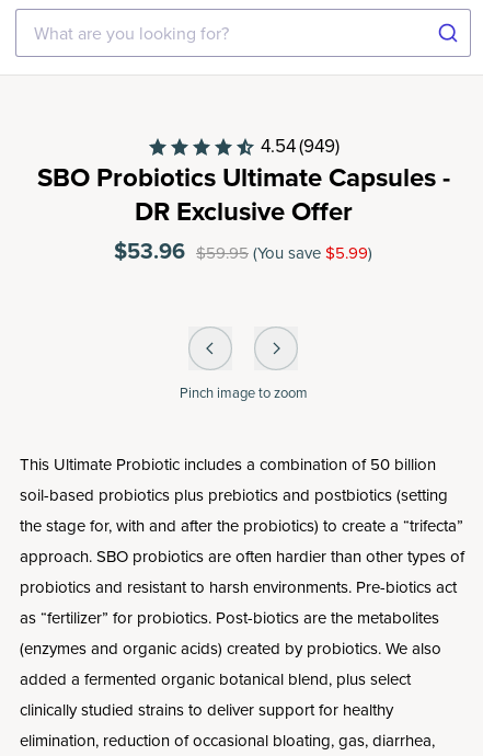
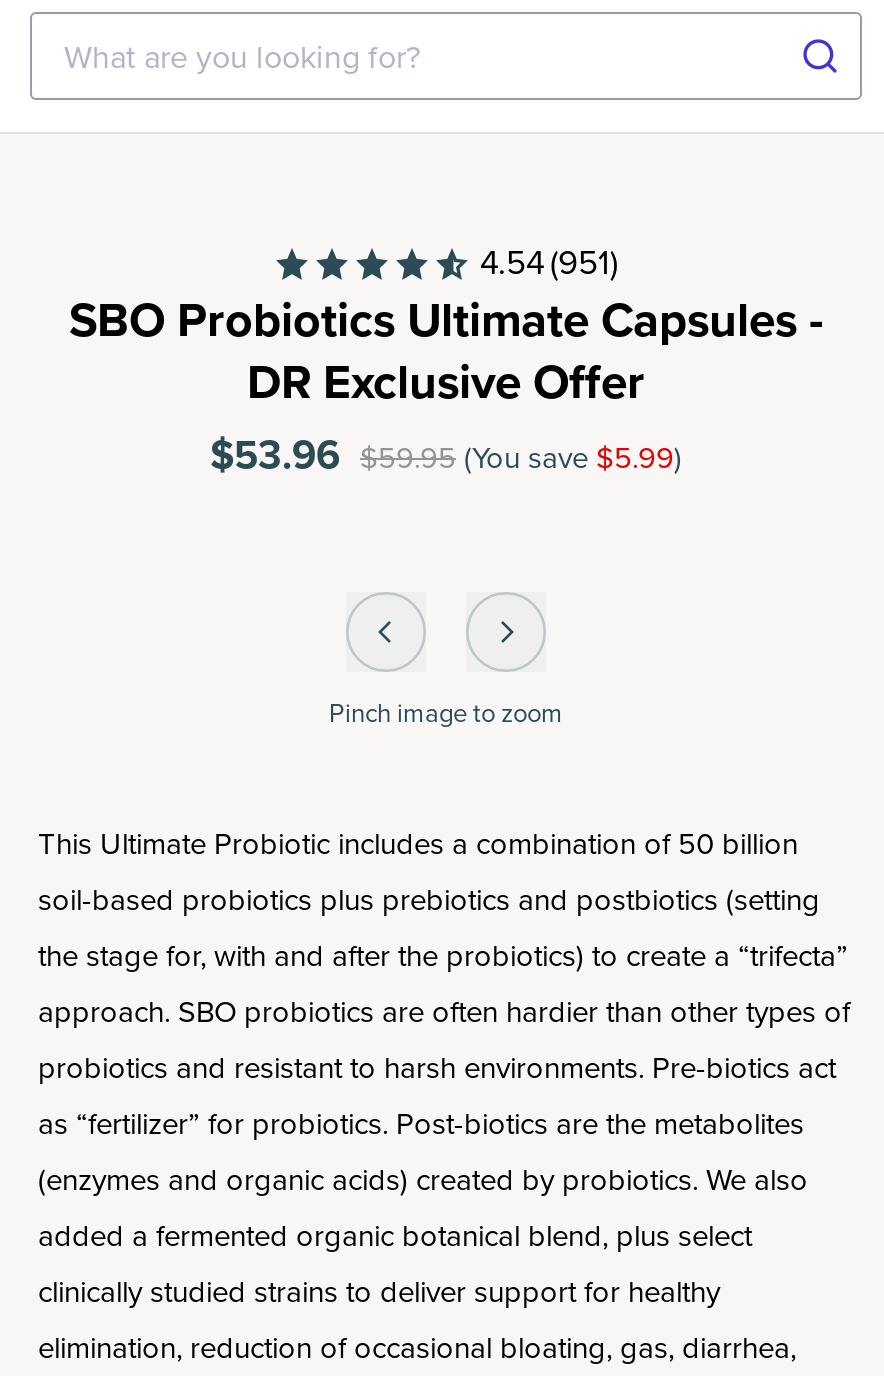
- 4.54 (949)
+ 4.54 (951)
